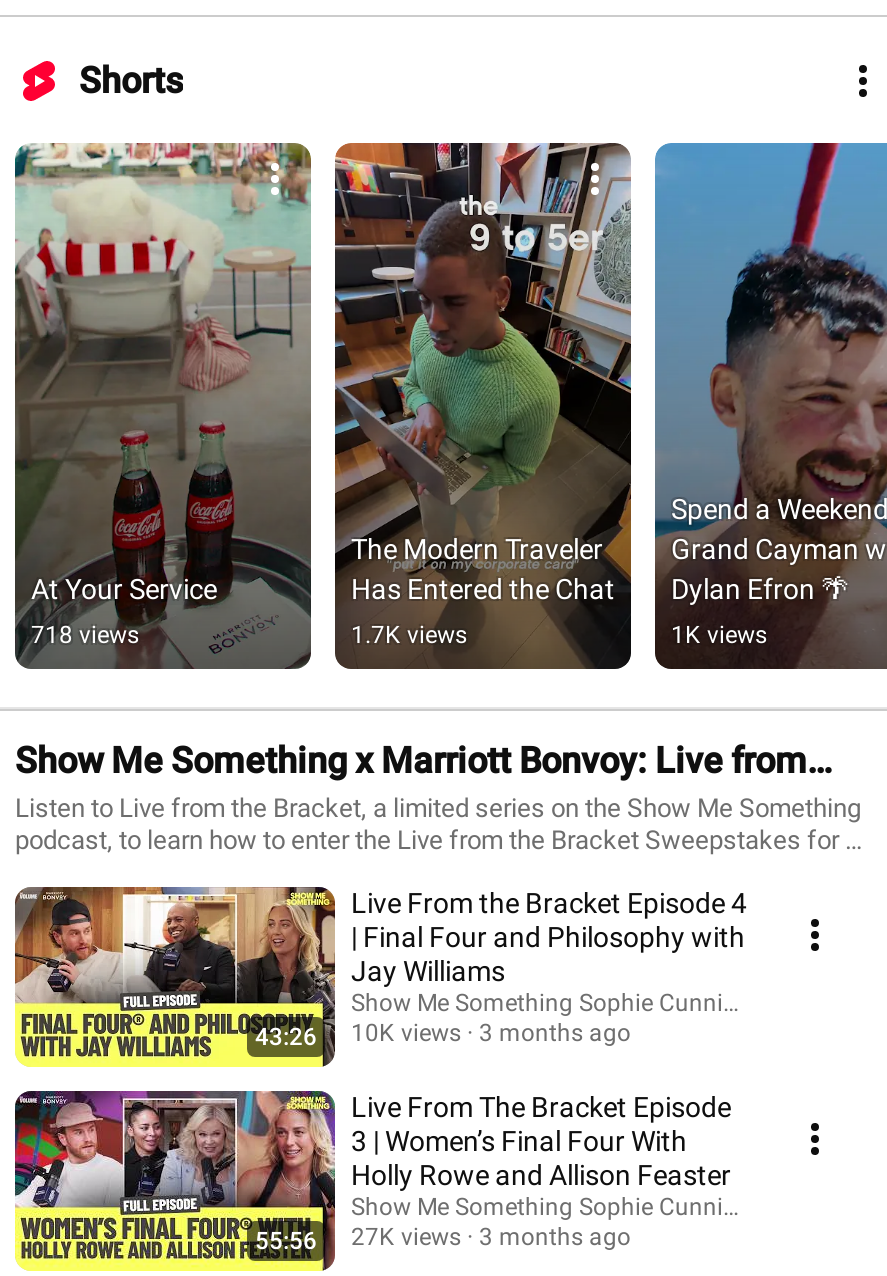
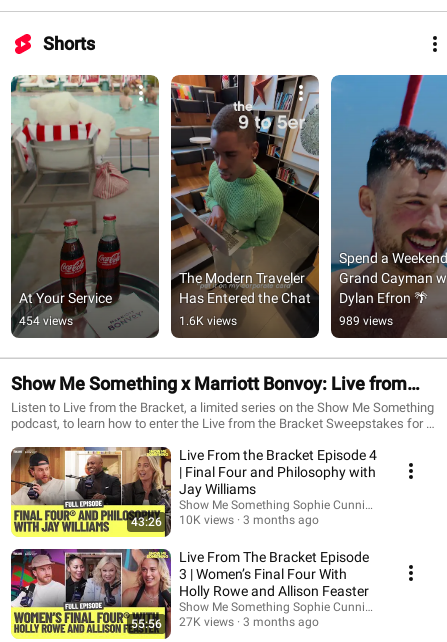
- 718 views
+ 454 views

- 1.7K views
+ 1.6K views

- 1K views
+ 989 views
